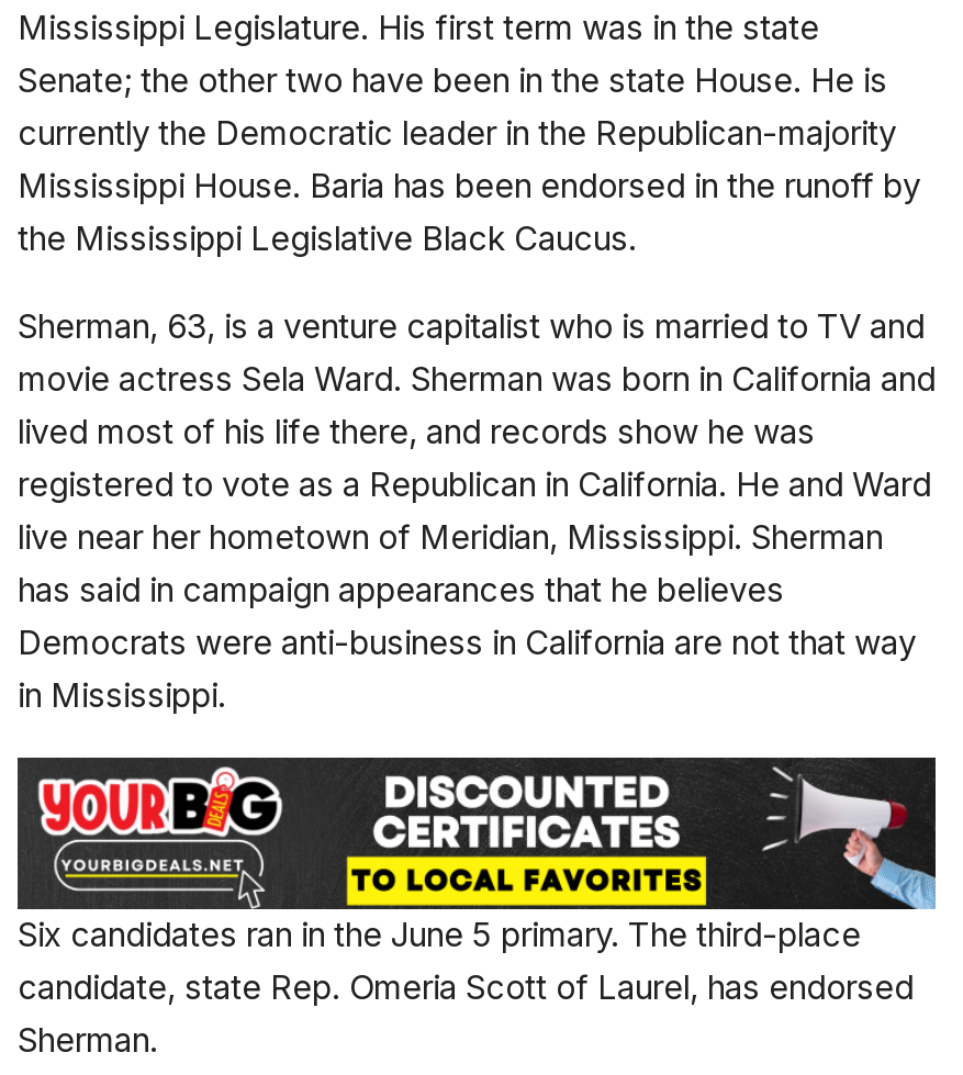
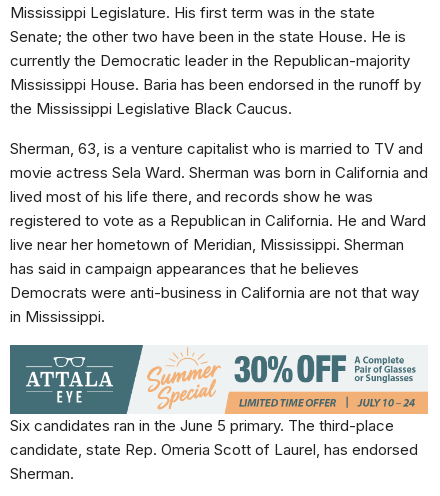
- [image]
+ [image]
